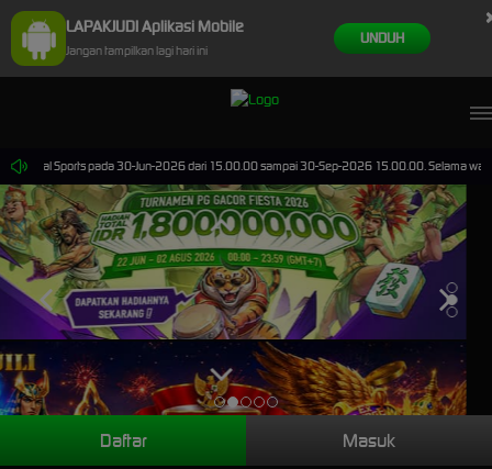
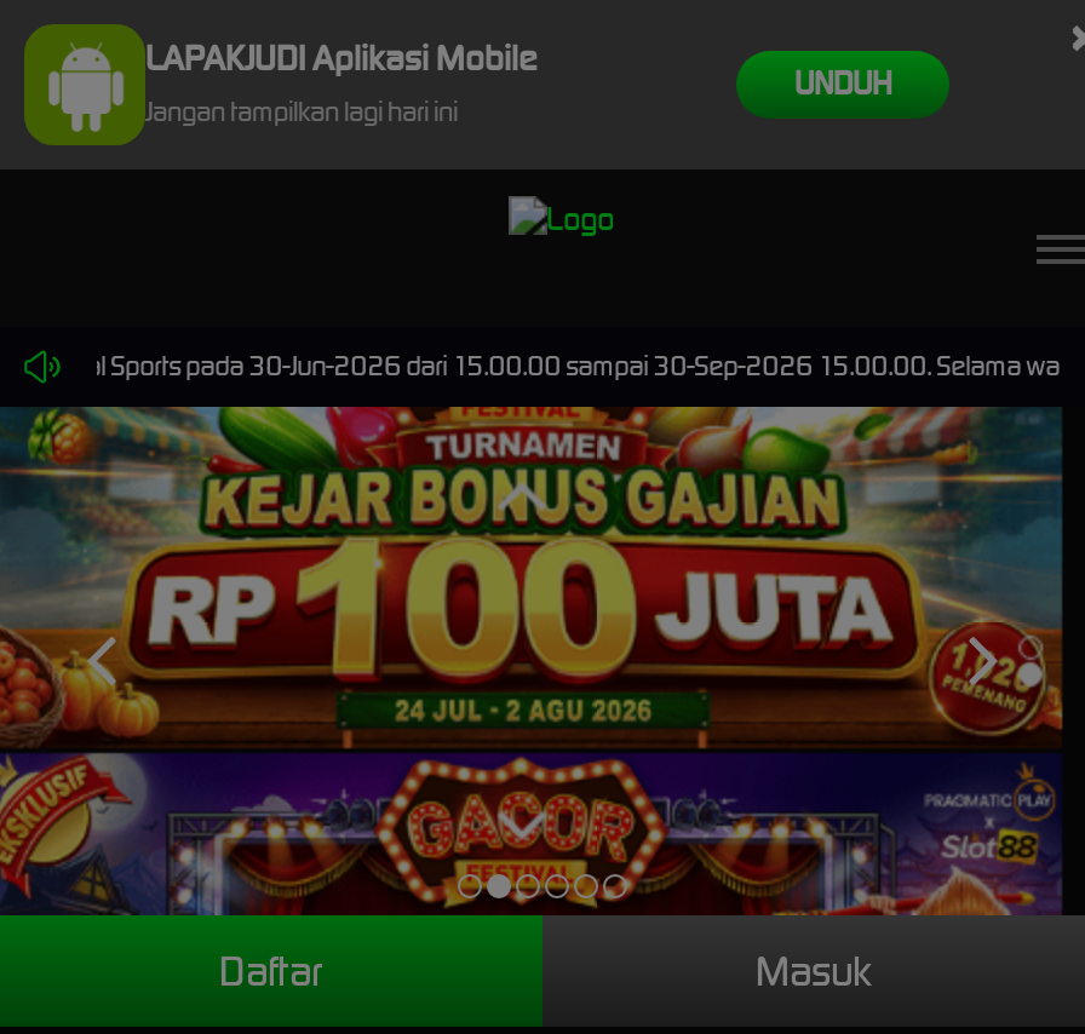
- [image]
+ [image]
